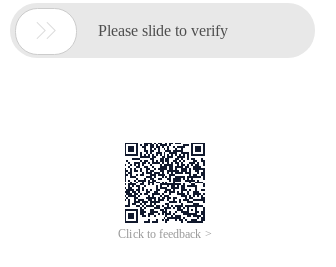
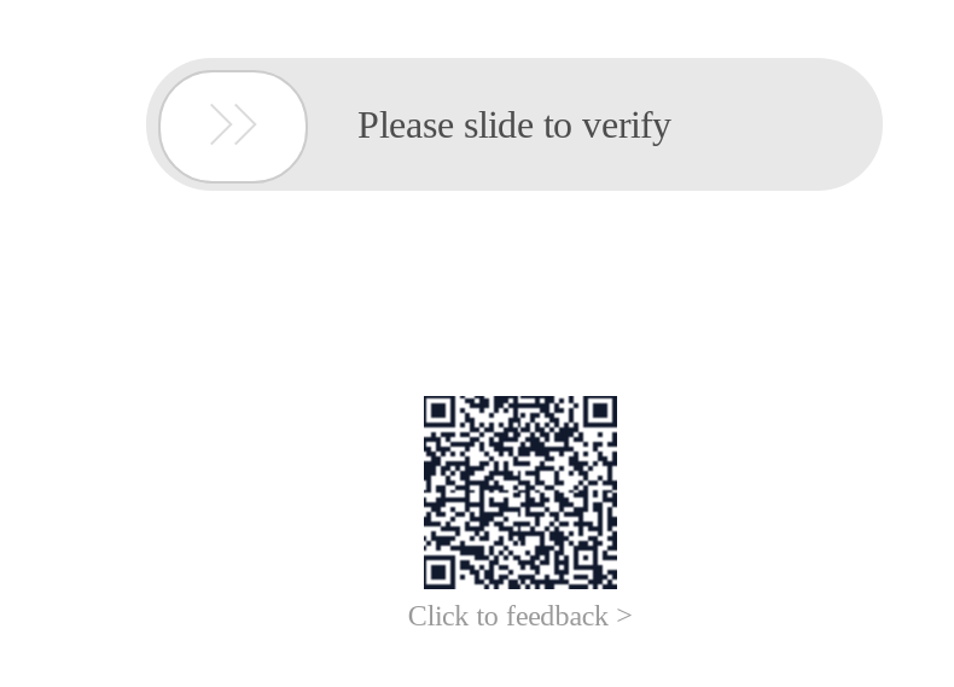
- [image]
+ [image]
